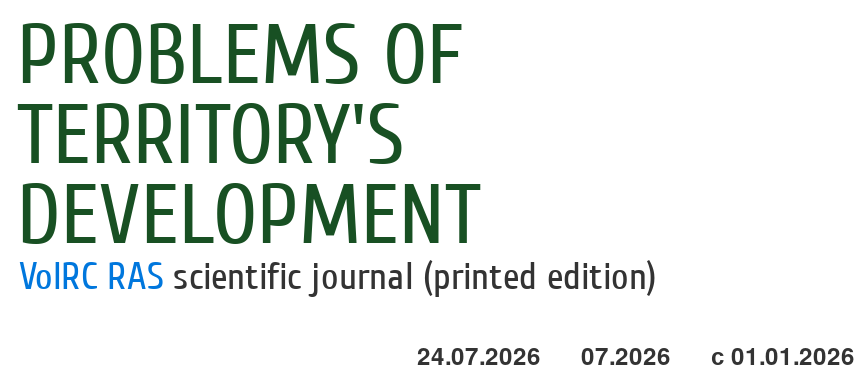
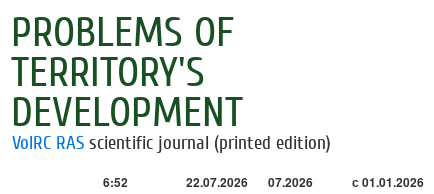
- 24.07.2026
+ 6:52
+ 22.07.2026
